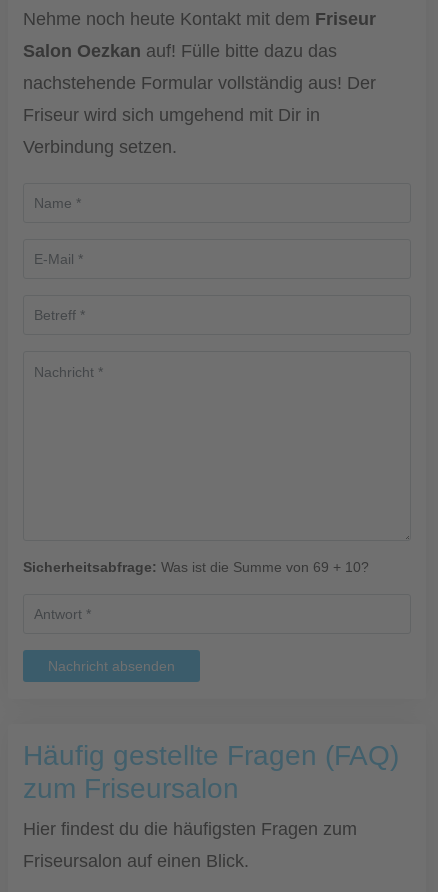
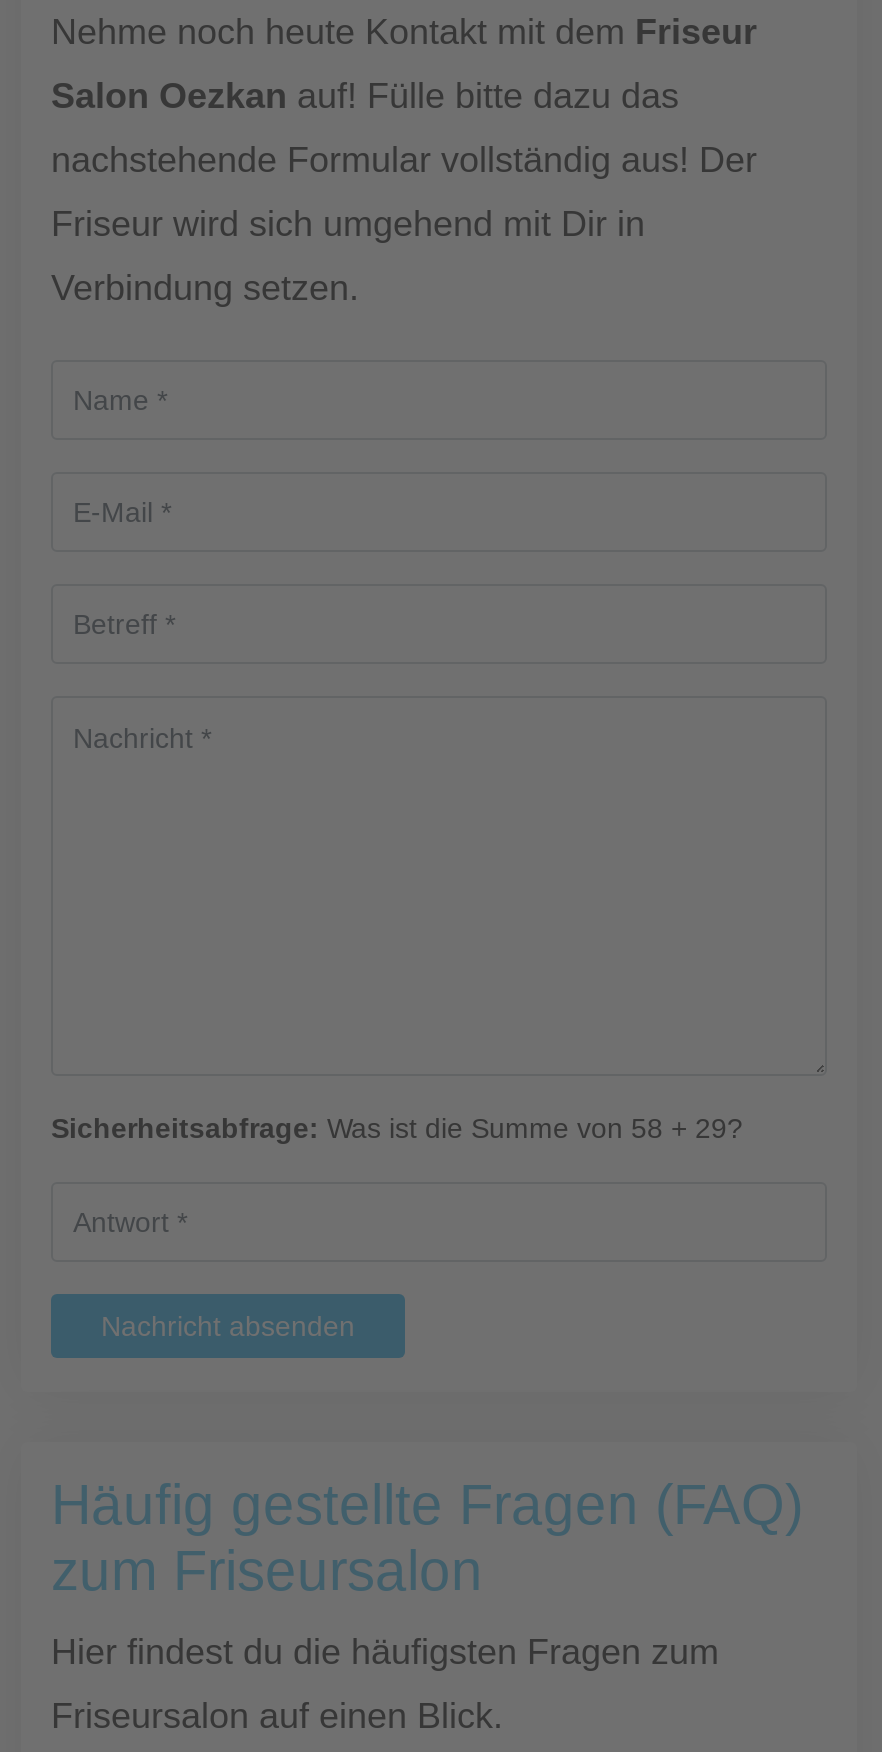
- Sicherheitsabfrage: Was ist die Summe von 69 + 10?
+ Sicherheitsabfrage: Was ist die Summe von 58 + 29?
